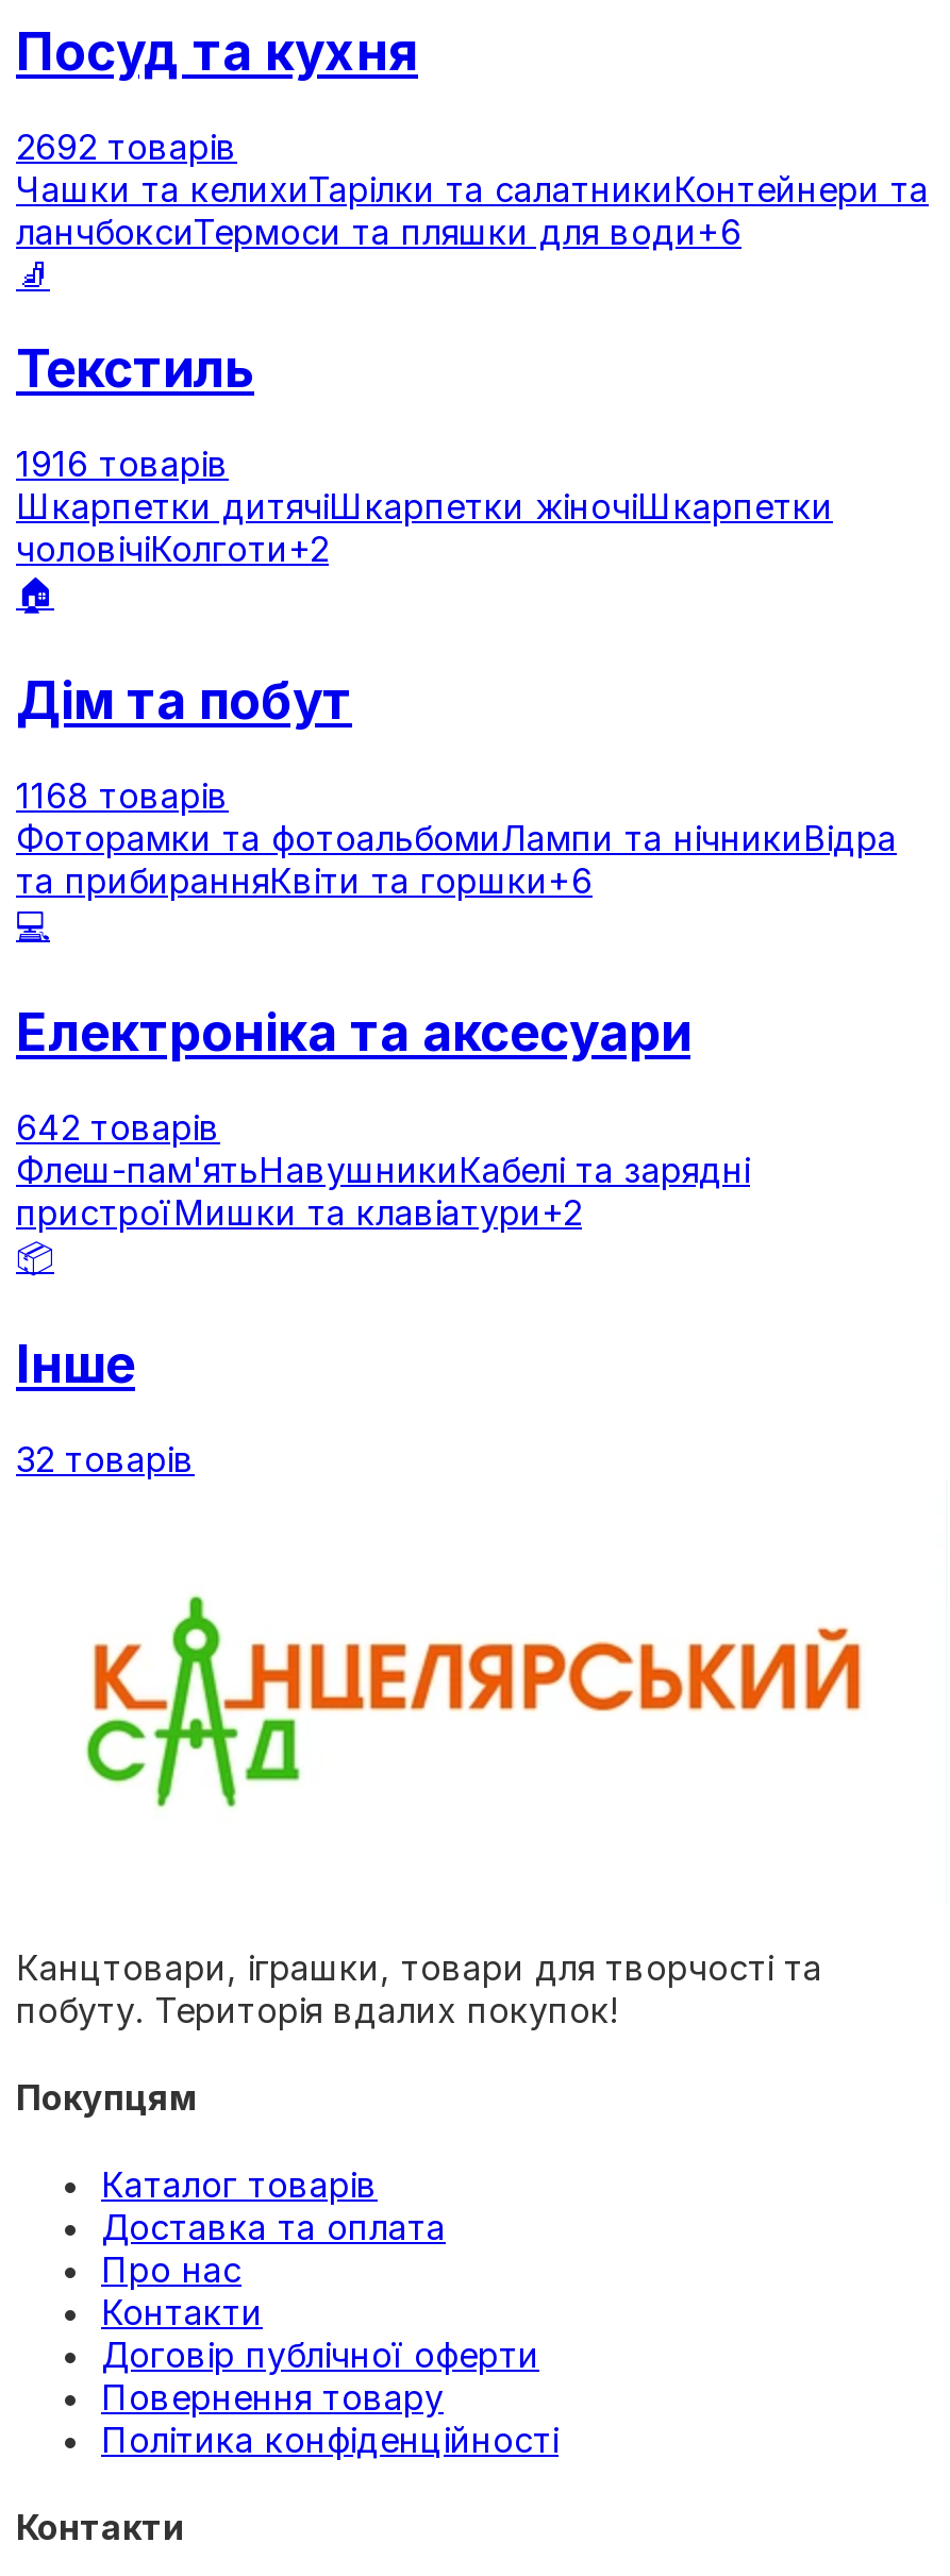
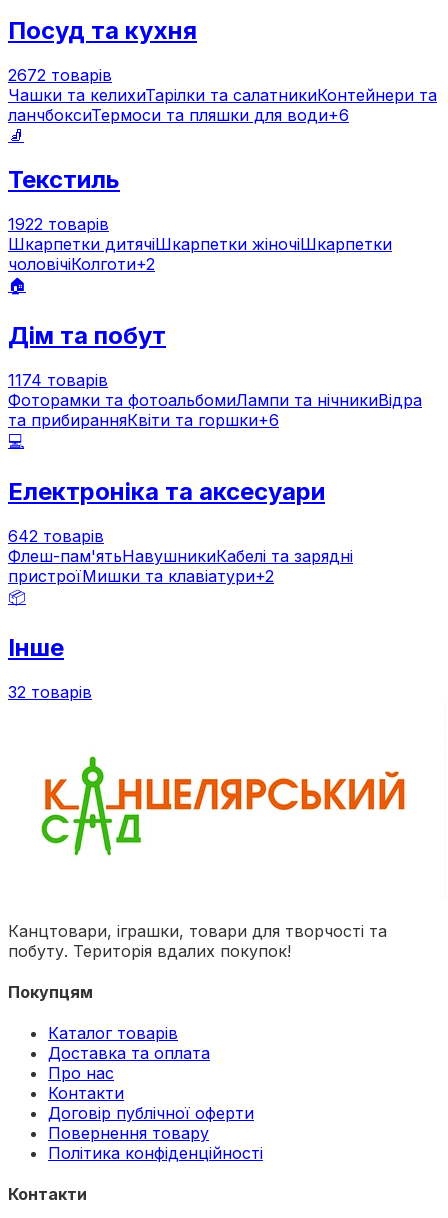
- 2692 товарів
+ 2672 товарів

- 1916 товарів
+ 1922 товарів

- 1168 товарів
+ 1174 товарів
